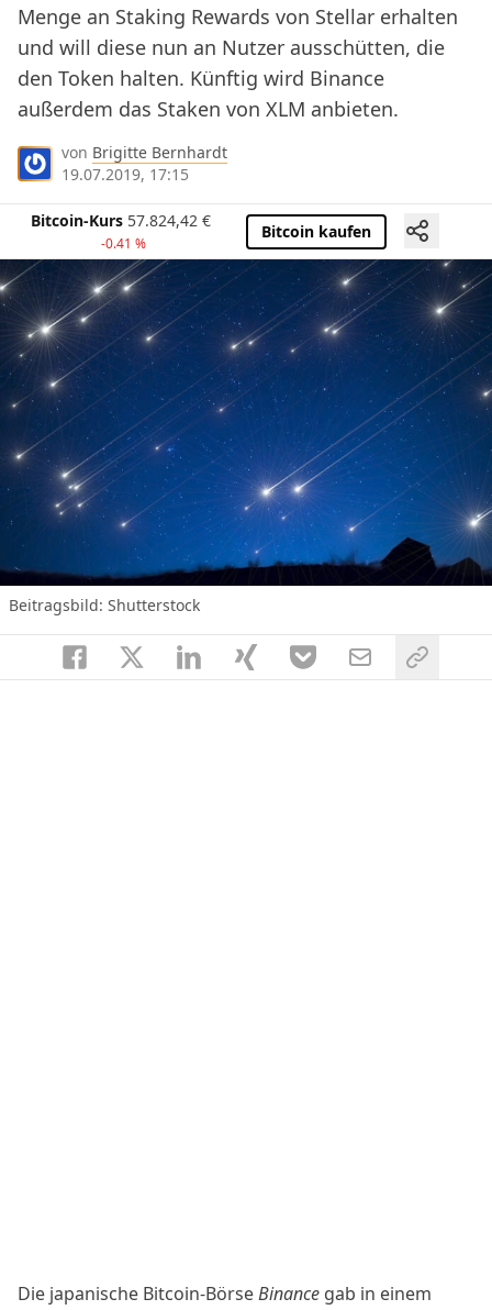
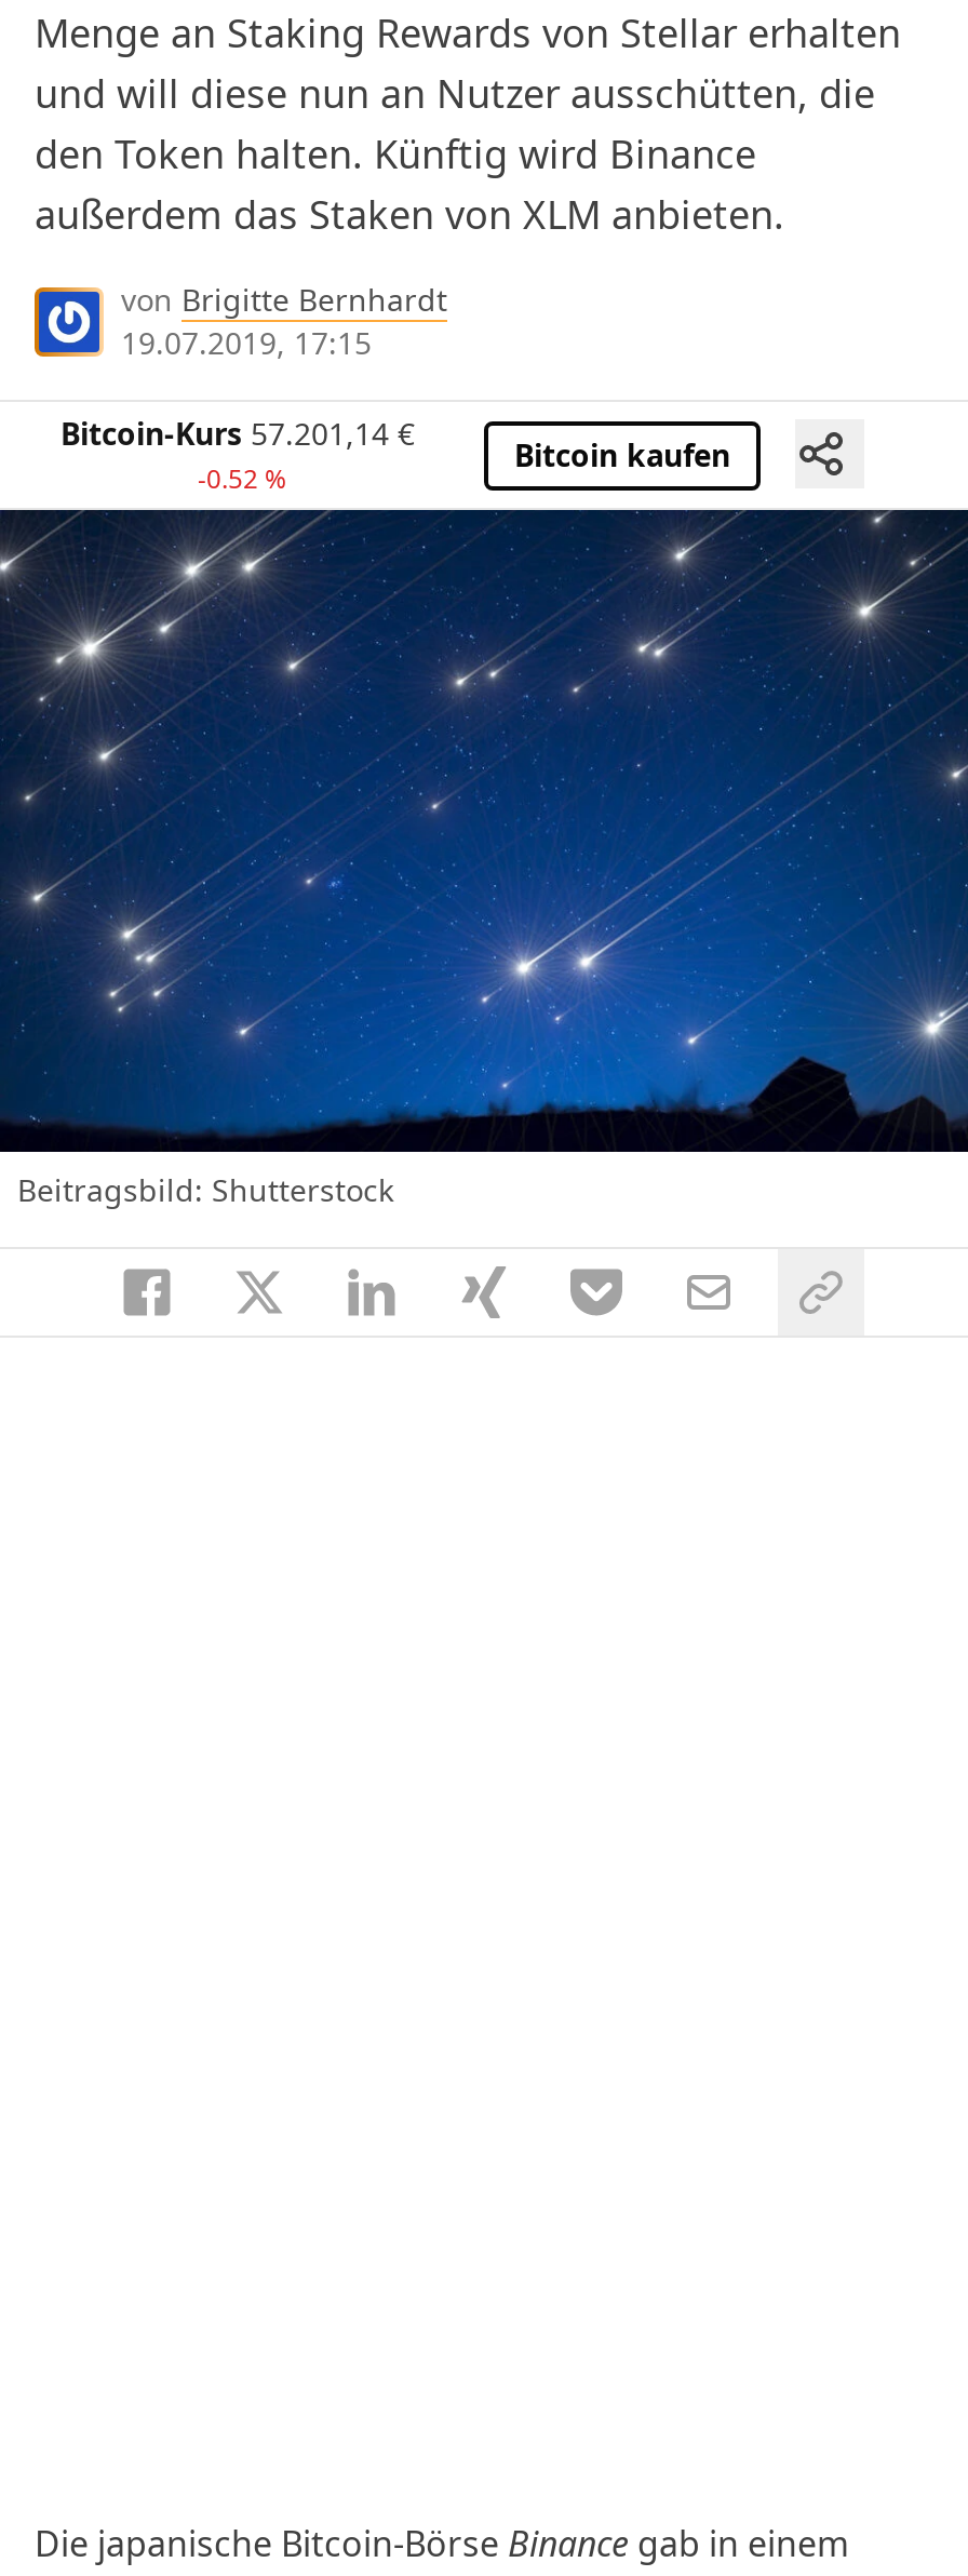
- Bitcoin-Kurs 57.824,42 €
+ Bitcoin-Kurs 57.201,14 €

- -0.41 %
+ -0.52 %
